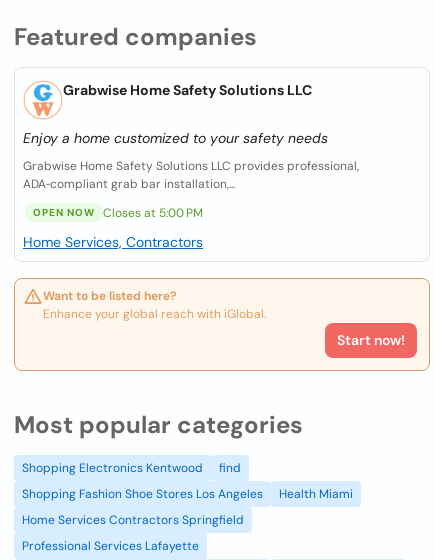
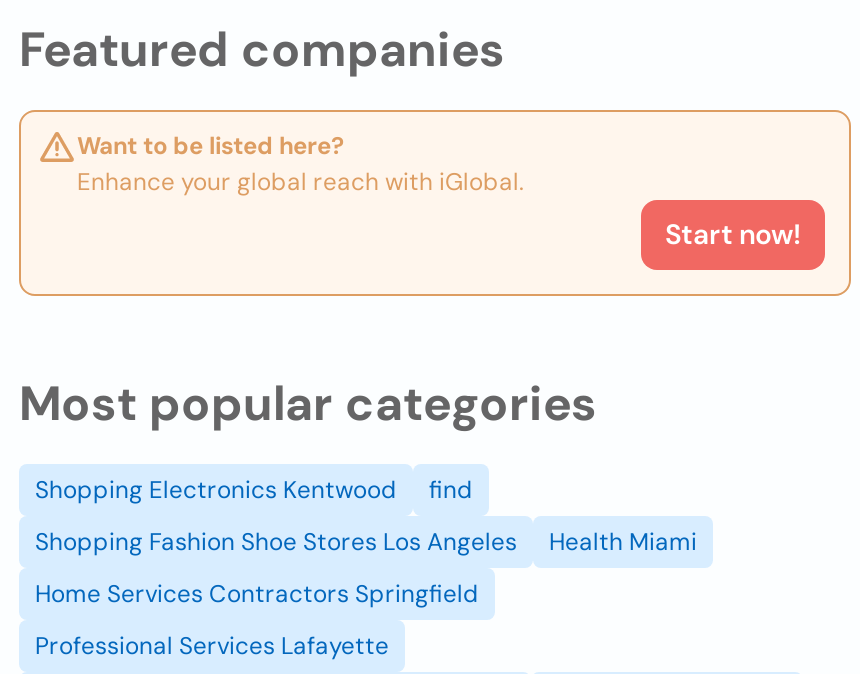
- [image]
- Grabwise Home Safety Solutions LLC
- Enjoy a home customized to your safety needs
- Grabwise Home Safety Solutions LLC provides professional,
- ADA‑compliant grab bar installation,...
- OPEN NOW
- Closes at 5:00 PM
- Home Services, Contractors
